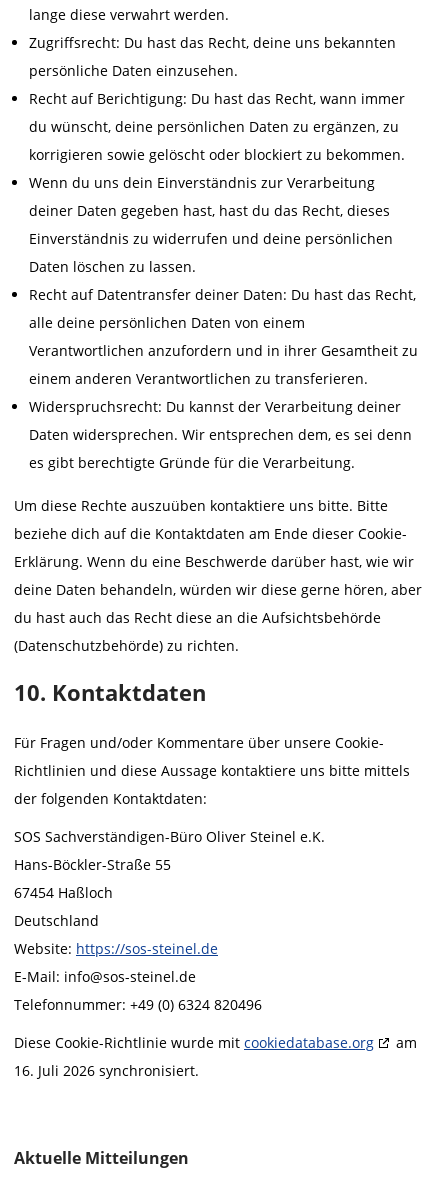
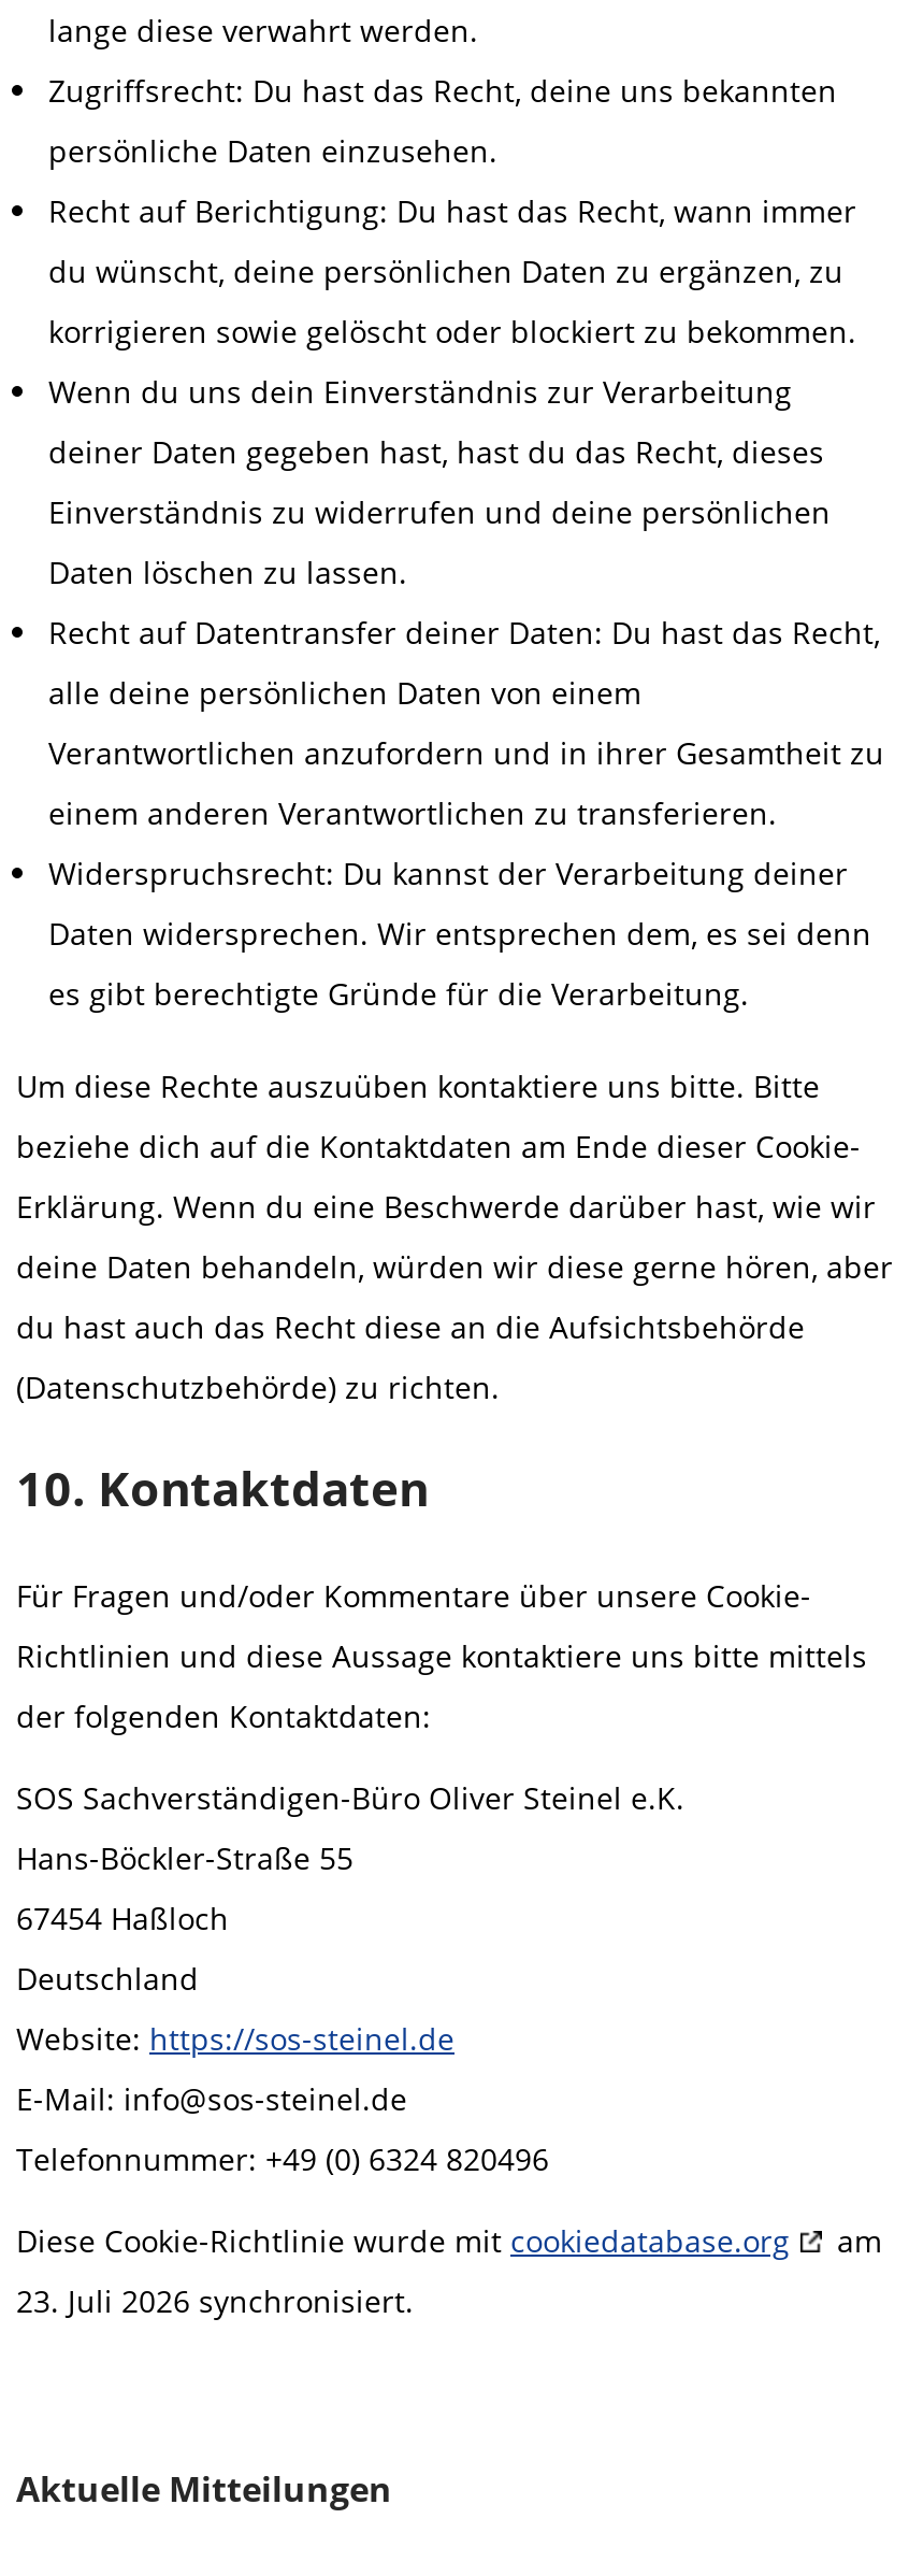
- 16. Juli 2026 synchronisiert.
+ 23. Juli 2026 synchronisiert.
